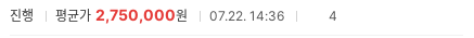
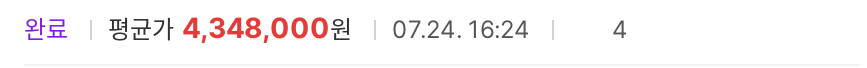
- 진행
- 평균가 2,750,000원
- 07.22. 14:36
+ 완료
+ 평균가 4,348,000원
+ 07.24. 16:24
